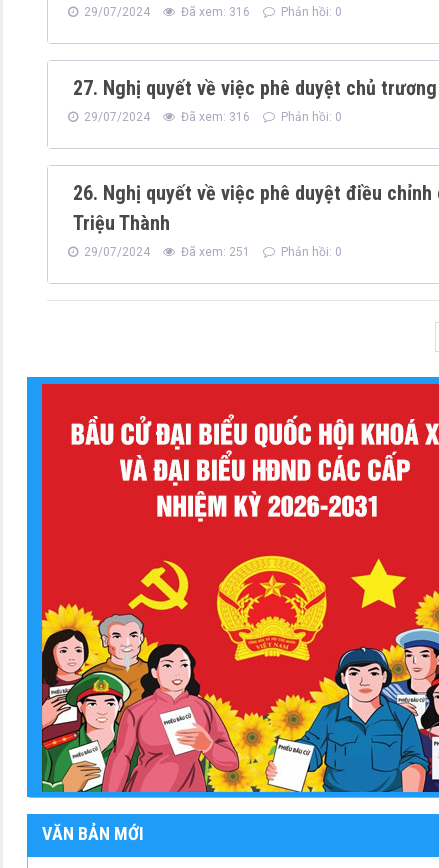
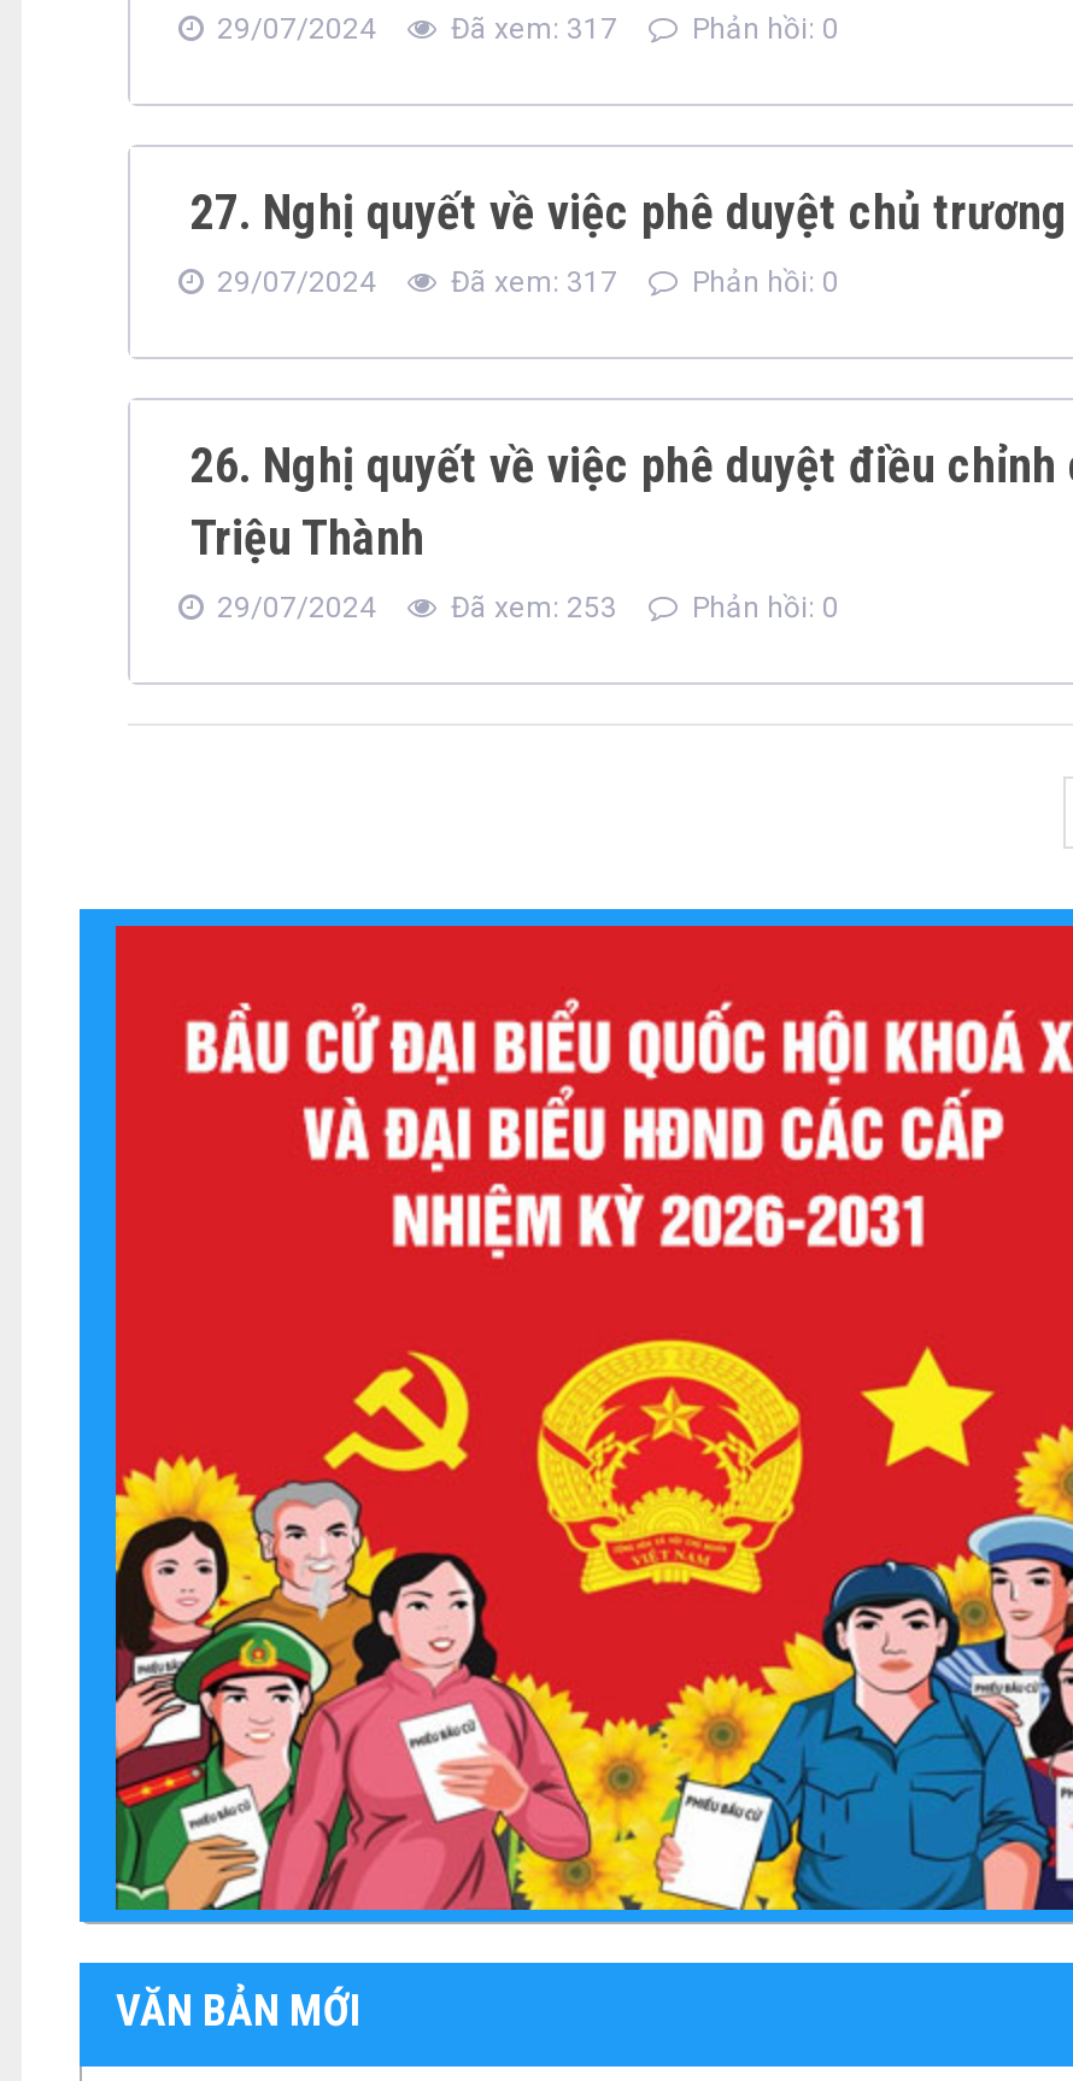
- 29/07/2024 Đã xem: 316 Phản hồi: 0
+ 29/07/2024 Đã xem: 317 Phản hồi: 0

- 29/07/2024 Đã xem: 316 Phản hồi: 0
+ 29/07/2024 Đã xem: 317 Phản hồi: 0

- 29/07/2024 Đã xem: 251 Phản hồi: 0
+ 29/07/2024 Đã xem: 253 Phản hồi: 0
